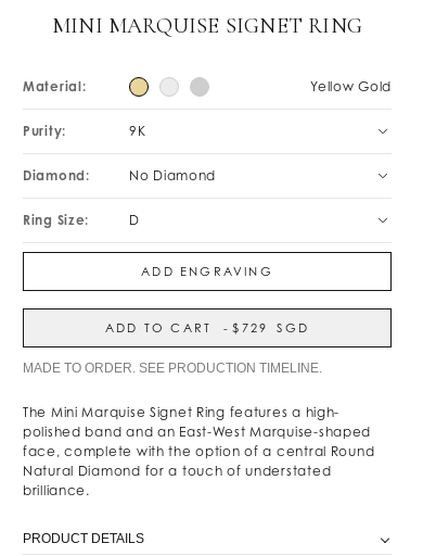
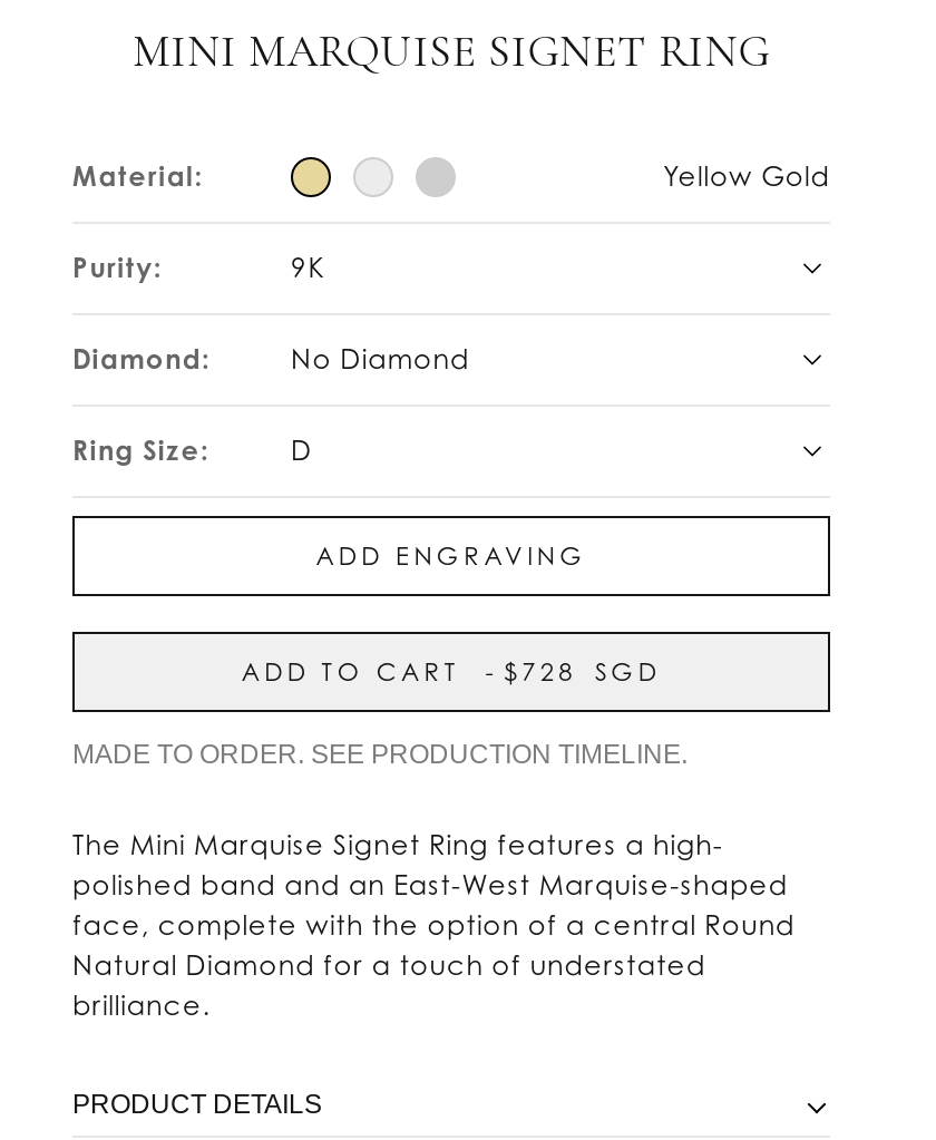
- ADD TO CART - $729 SGD
+ ADD TO CART - $728 SGD
